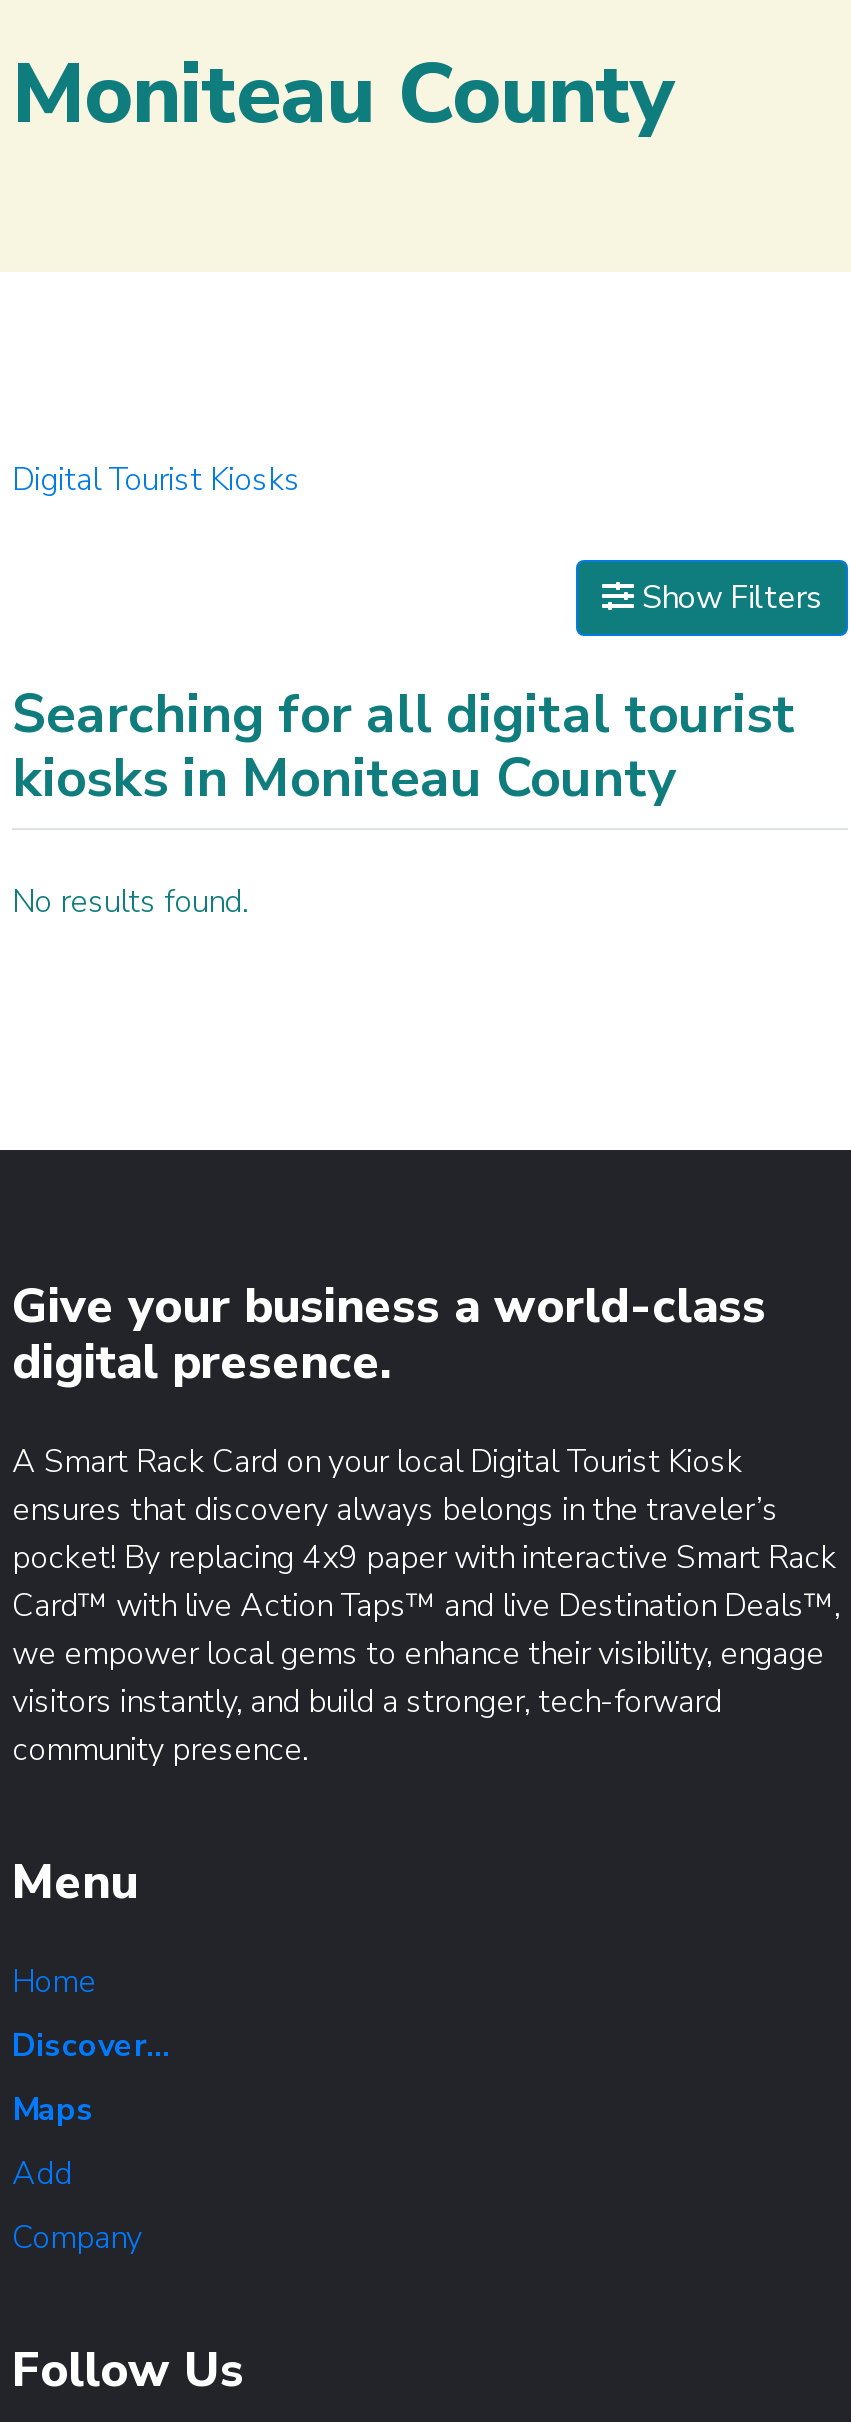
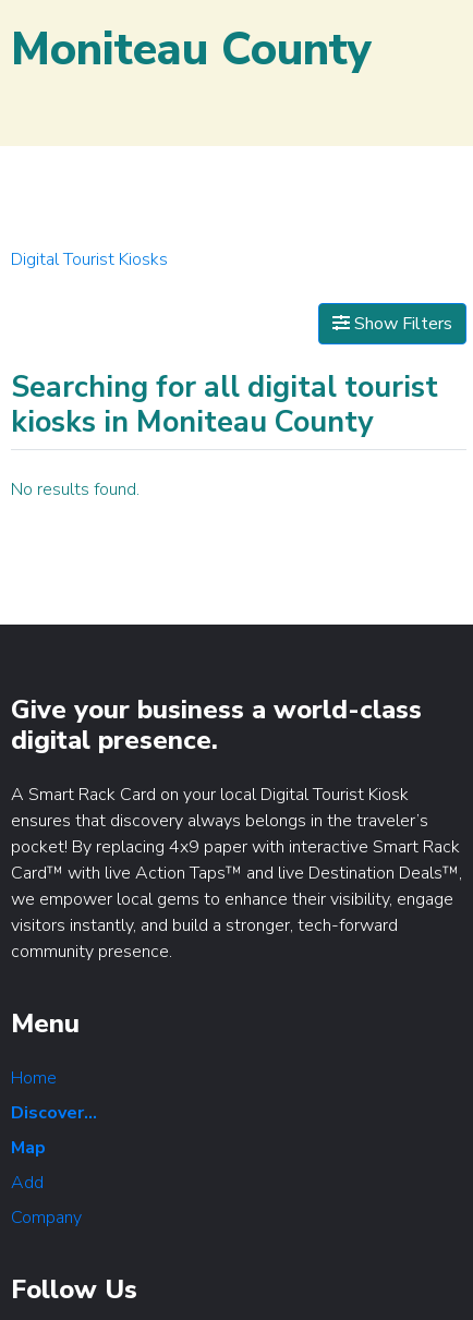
- Maps
+ Map
